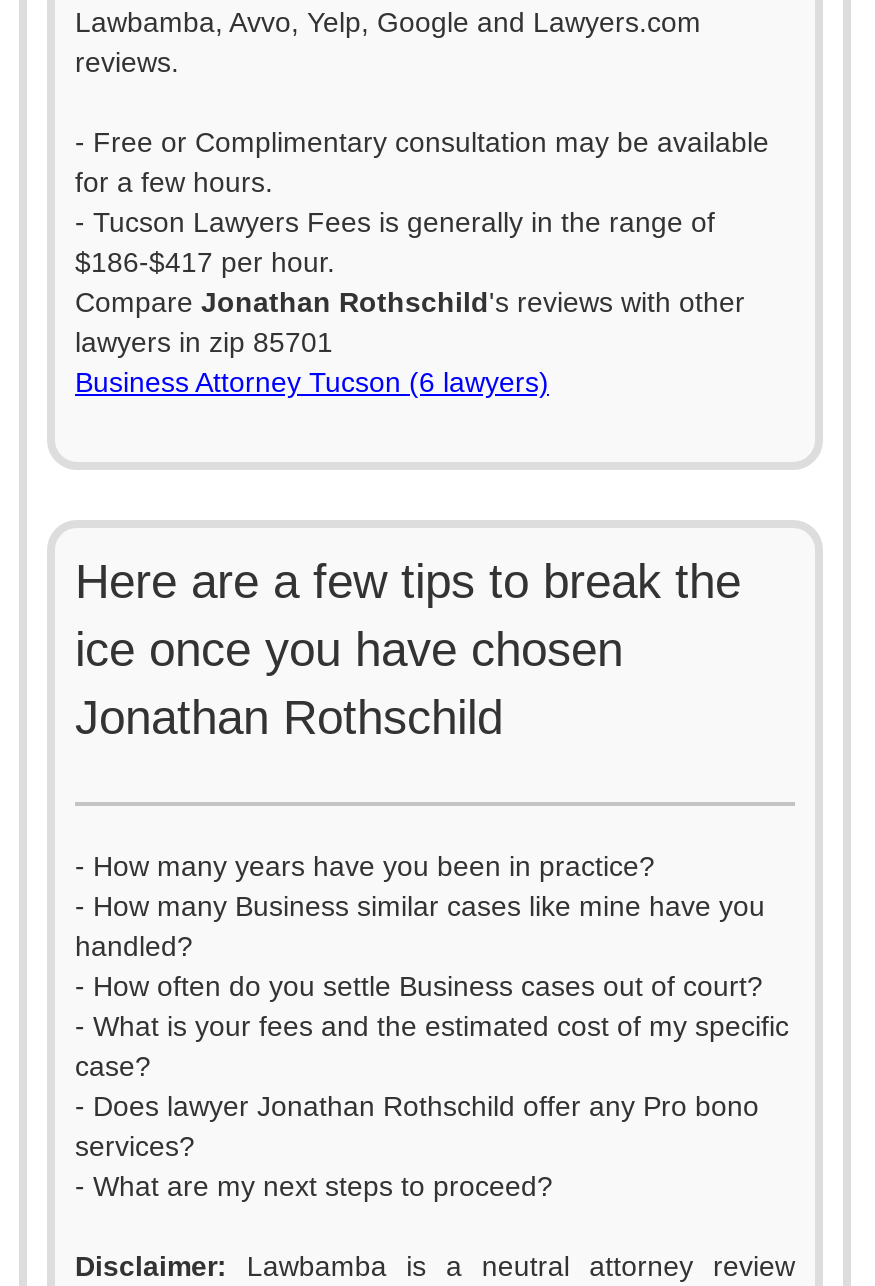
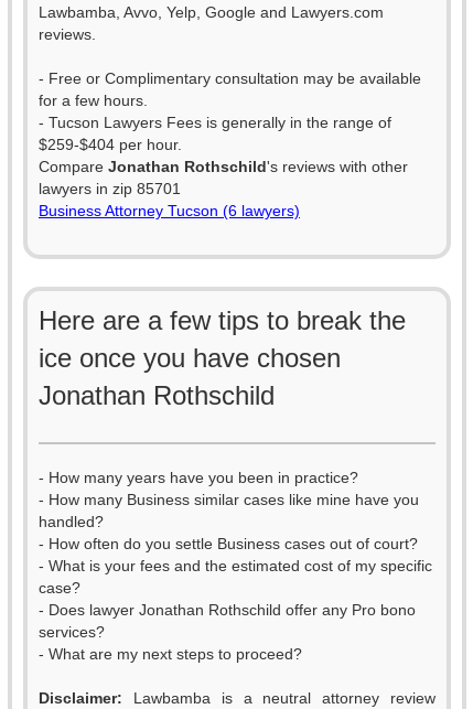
- $186-$417 per hour.
+ $259-$404 per hour.
